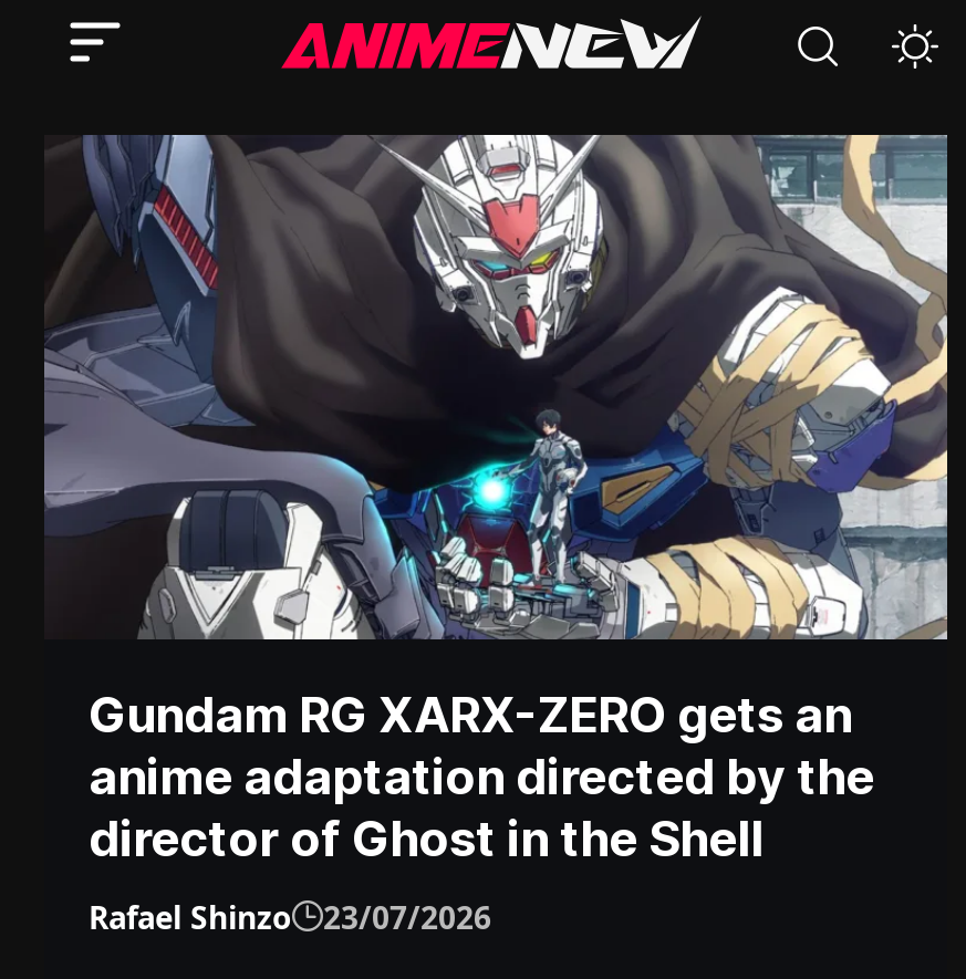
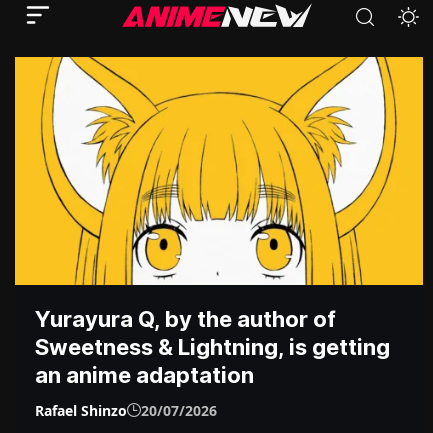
- [image]
- Gundam RG XARX-ZERO gets an
- anime adaptation directed by the
- director of Ghost in the Shell
+ [image]
+ Yurayura Q, by the author of
+ Sweetness & Lightning, is getting
+ an anime adaptation

- Rafael Shinzo 23/07/2026
+ Rafael Shinzo 20/07/2026
